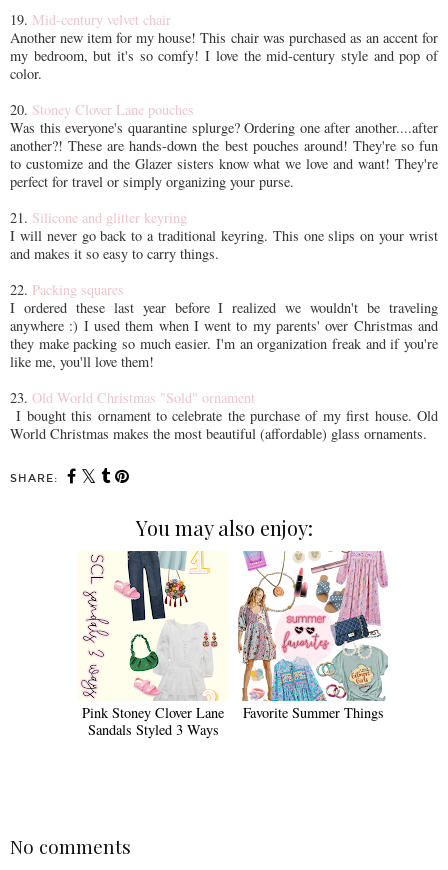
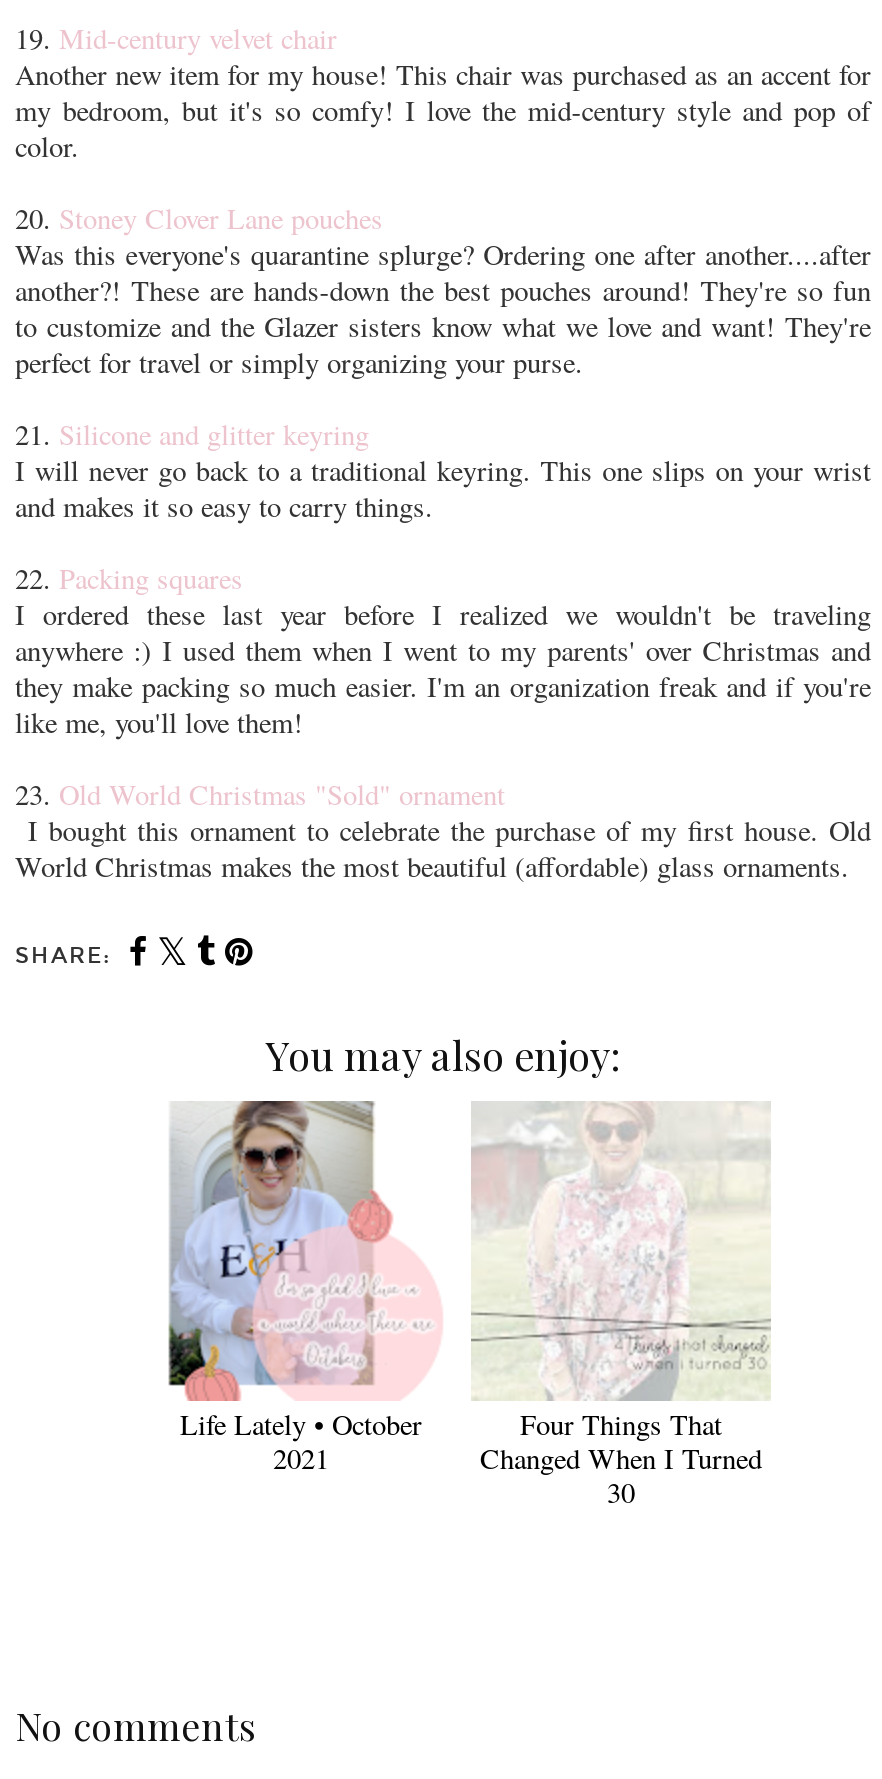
- [image]
- Pink Stoney Clover Lane
- Sandals Styled 3 Ways
+ [image]
+ Life Lately • October
+ 2021

- [image]
- Favorite Summer Things
+ [image]
+ Four Things That
+ Changed When I Turned
+ 30
